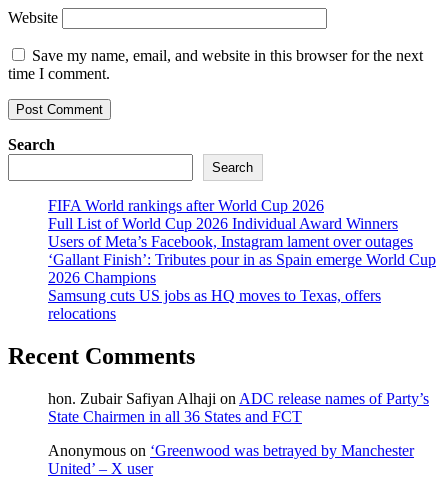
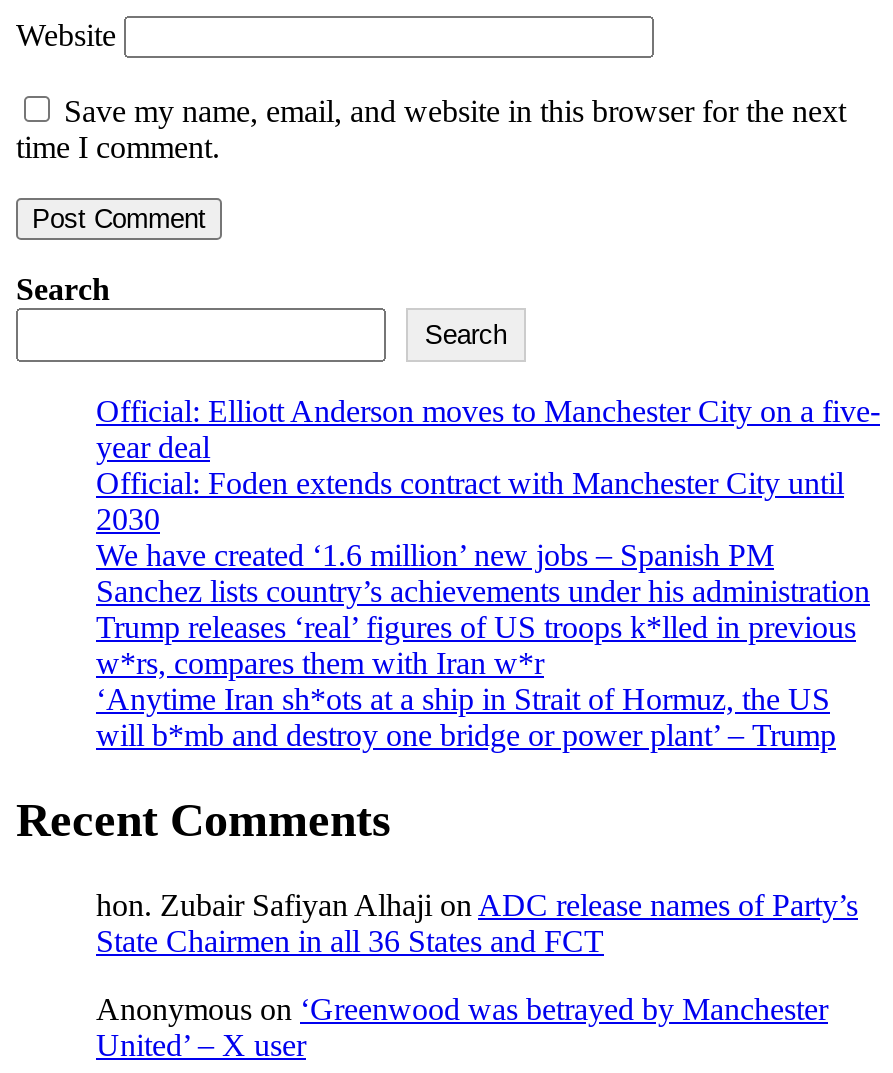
- FIFA World rankings after World Cup 2026
- Full List of World Cup 2026 Individual Award Winners
- Users of Meta’s Facebook, Instagram lament over outages
- ‘Gallant Finish’: Tributes pour in as Spain emerge World Cup
- 2026 Champions
- Samsung cuts US jobs as HQ moves to Texas, offers
- relocations
+ Official: Elliott Anderson moves to Manchester City on a five-
+ year deal
+ Official: Foden extends contract with Manchester City until
+ 2030
+ We have created ‘1.6 million’ new jobs – Spanish PM
+ Sanchez lists country’s achievements under his administration
+ Trump releases ‘real’ figures of US troops k*lled in previous
+ w*rs, compares them with Iran w*r
+ ‘Anytime Iran sh*ots at a ship in Strait of Hormuz, the US
+ will b*mb and destroy one bridge or power plant’ – Trump
